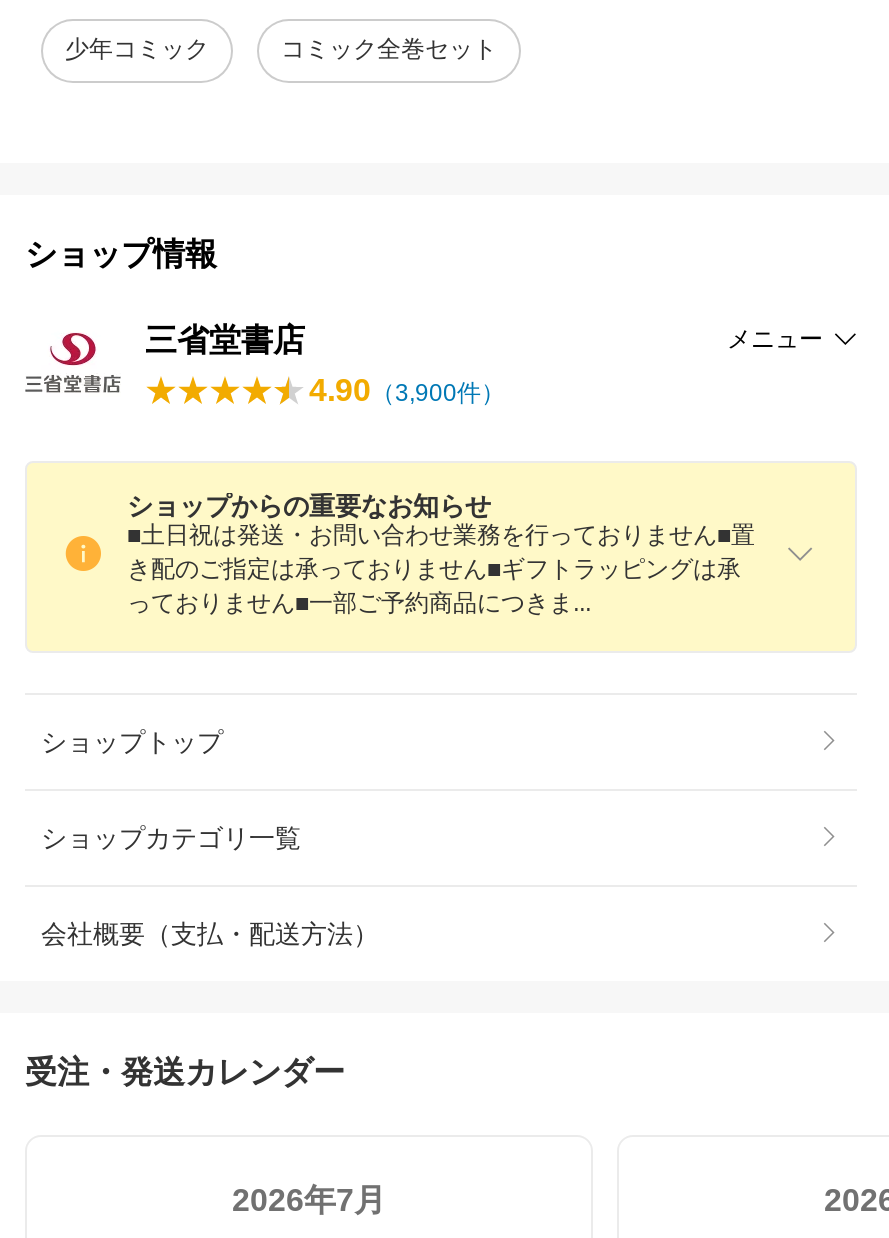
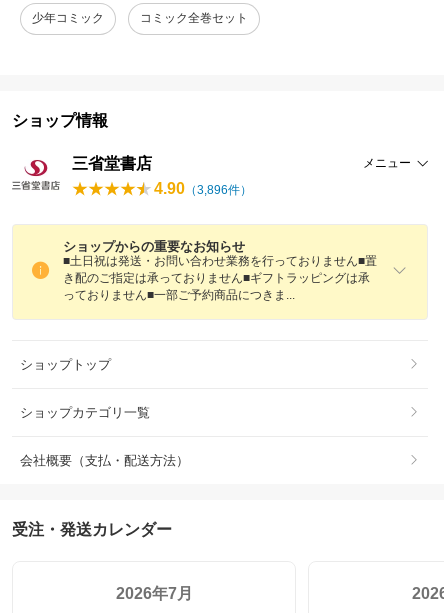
- 4.90（3,900件）
+ 4.90（3,896件）
